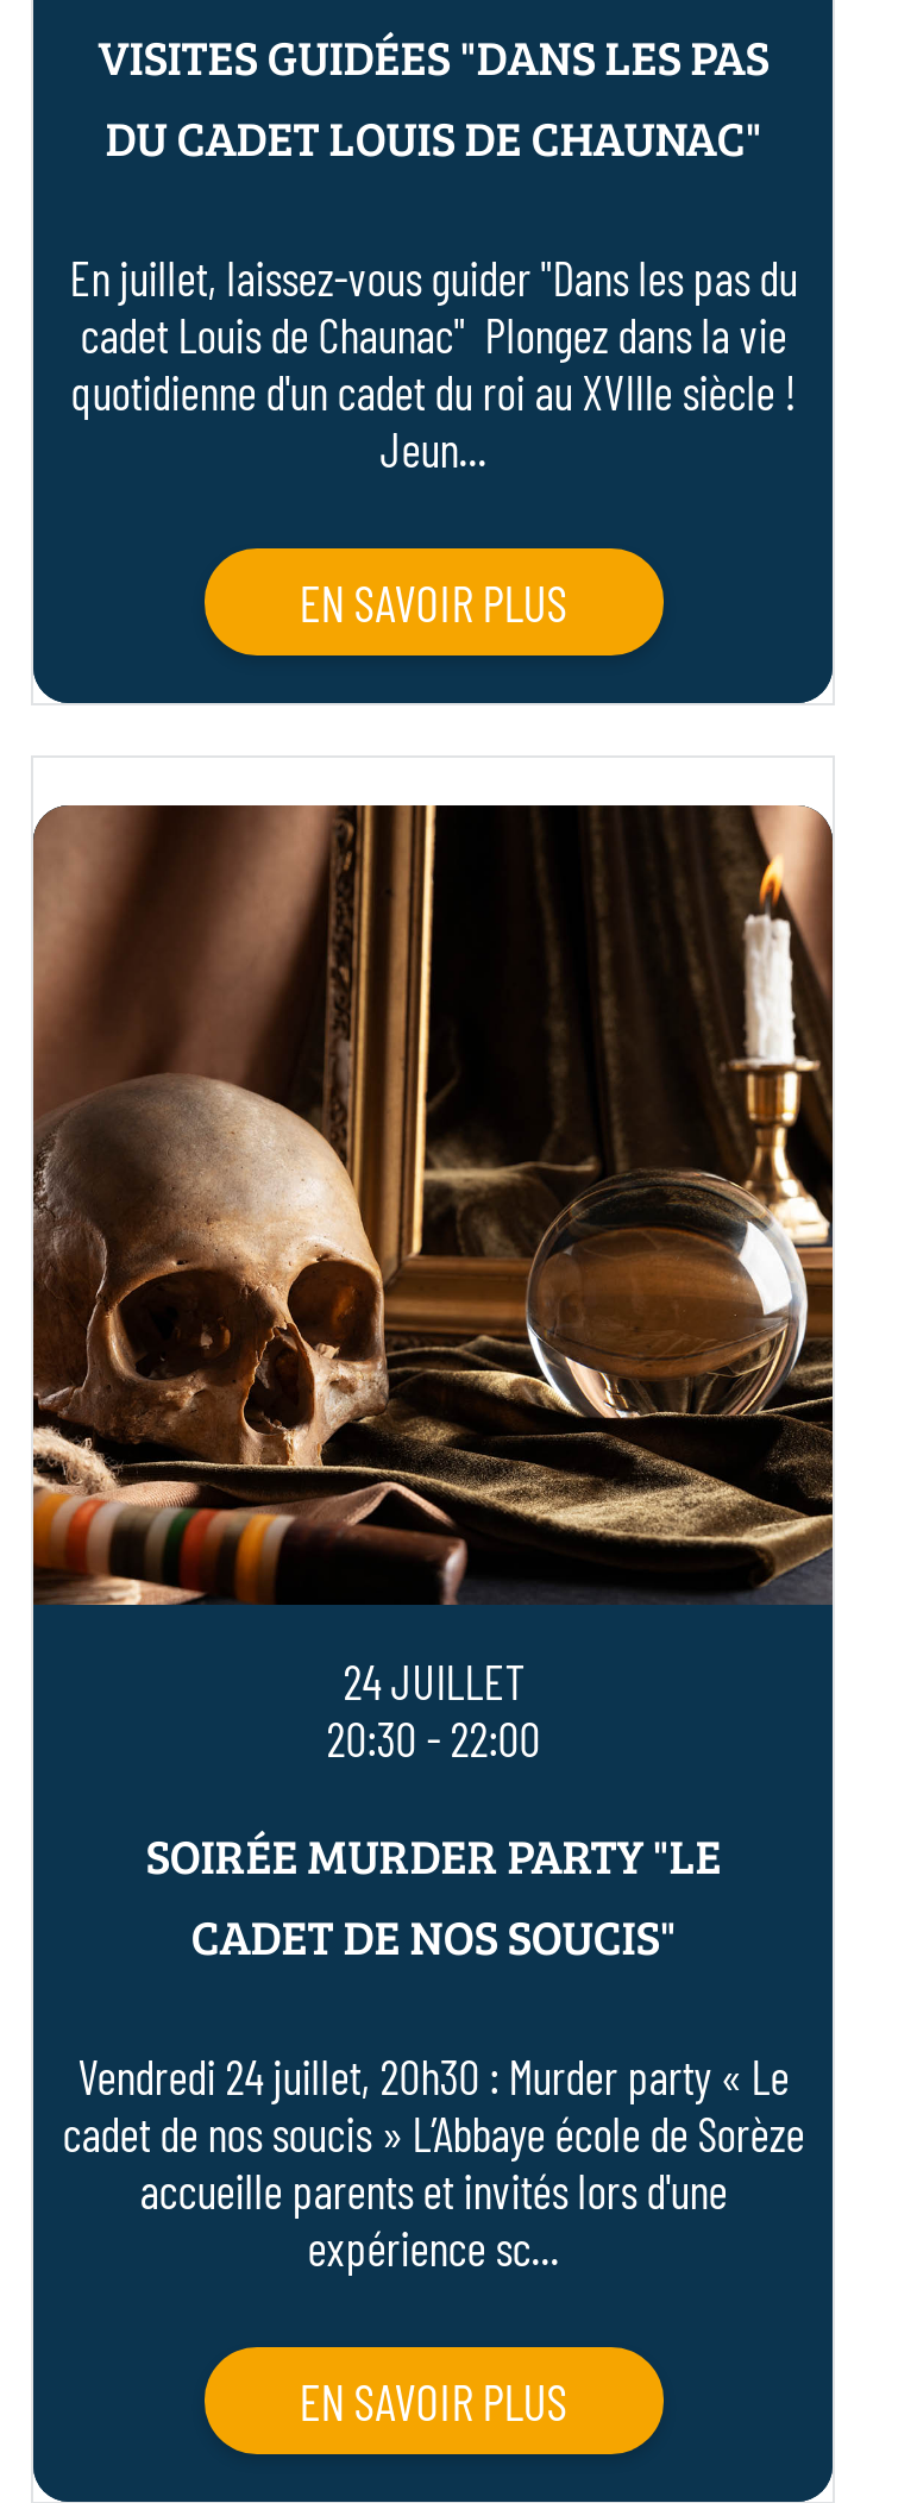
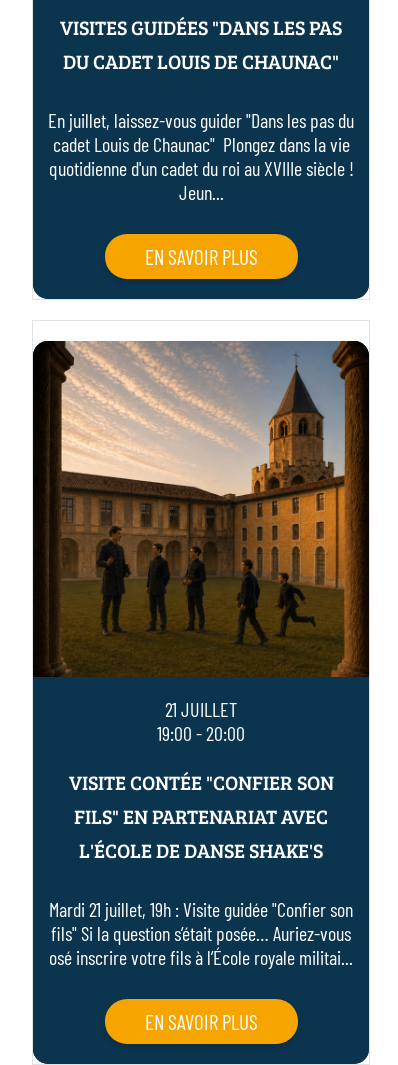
- [image]
- 24 JUILLET
- 20:30 - 22:00
+ [image]
+ 21 JUILLET
+ 19:00 - 20:00

- SOIRÉE MURDER PARTY "LE
- CADET DE NOS SOUCIS"
+ VISITE CONTÉE "CONFIER SON
+ FILS" EN PARTENARIAT AVEC
+ L'ÉCOLE DE DANSE SHAKE'S

- Vendredi 24 juillet, 20h30 : Murder party « Le
- cadet de nos soucis » L’Abbaye école de Sorèze
- accueille parents et invités lors d'une
- expérience sc...
+ Mardi 21 juillet, 19h : Visite guidée "Confier son
+ fils" Si la question s’était posée… Auriez-vous
+ osé inscrire votre fils à l’École royale militai...
